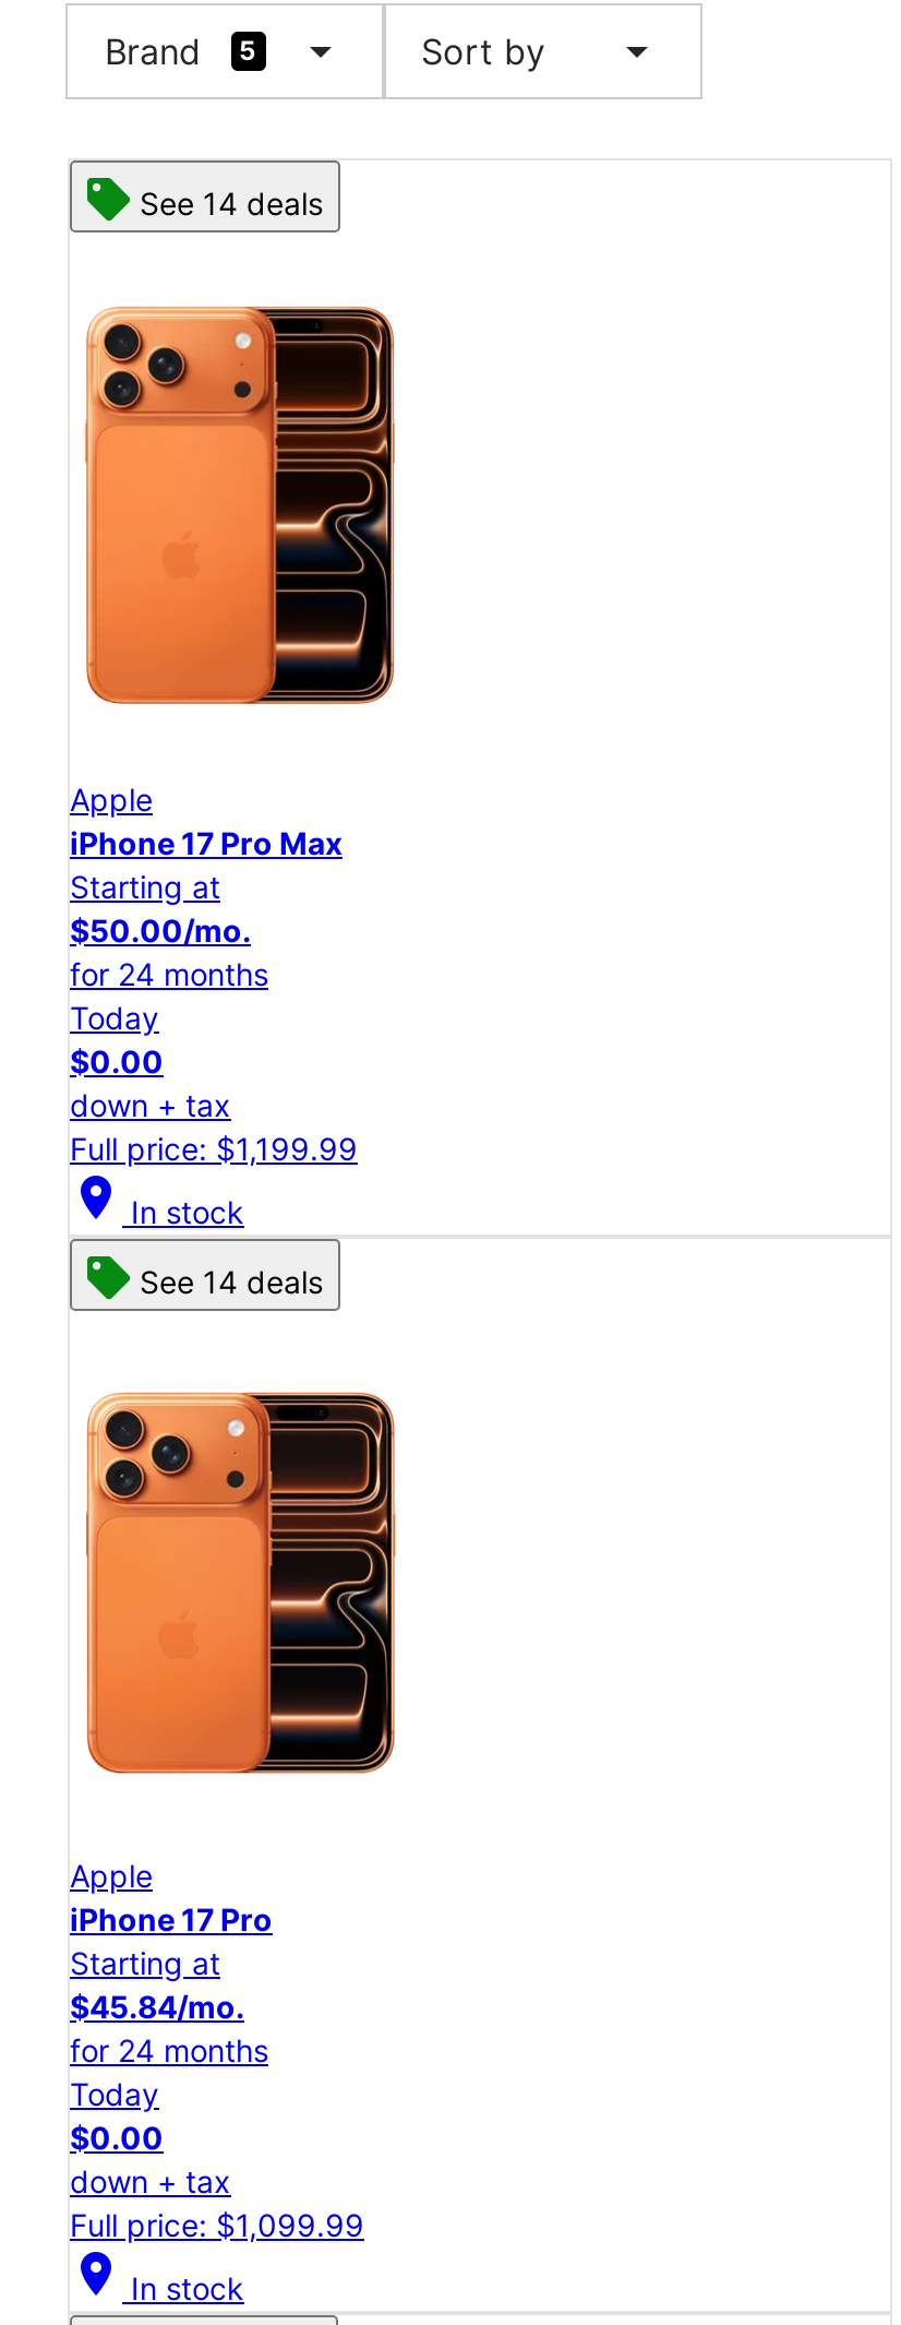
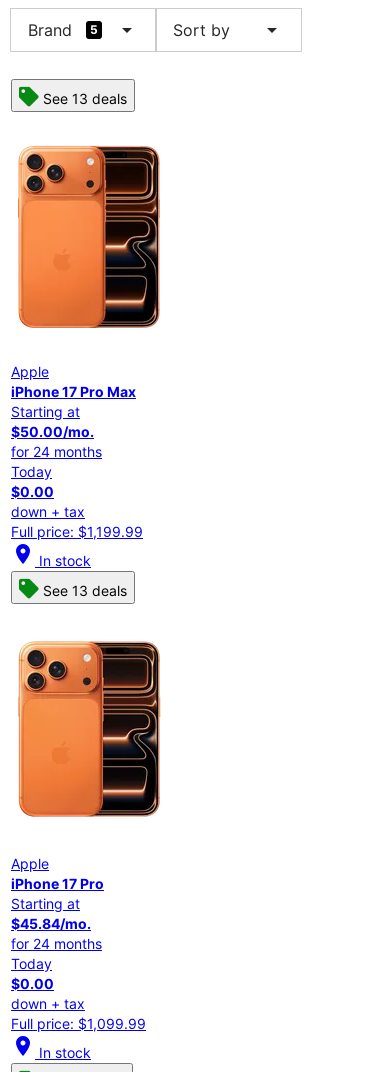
- See 14 deals
+ See 13 deals

- See 14 deals
+ See 13 deals
